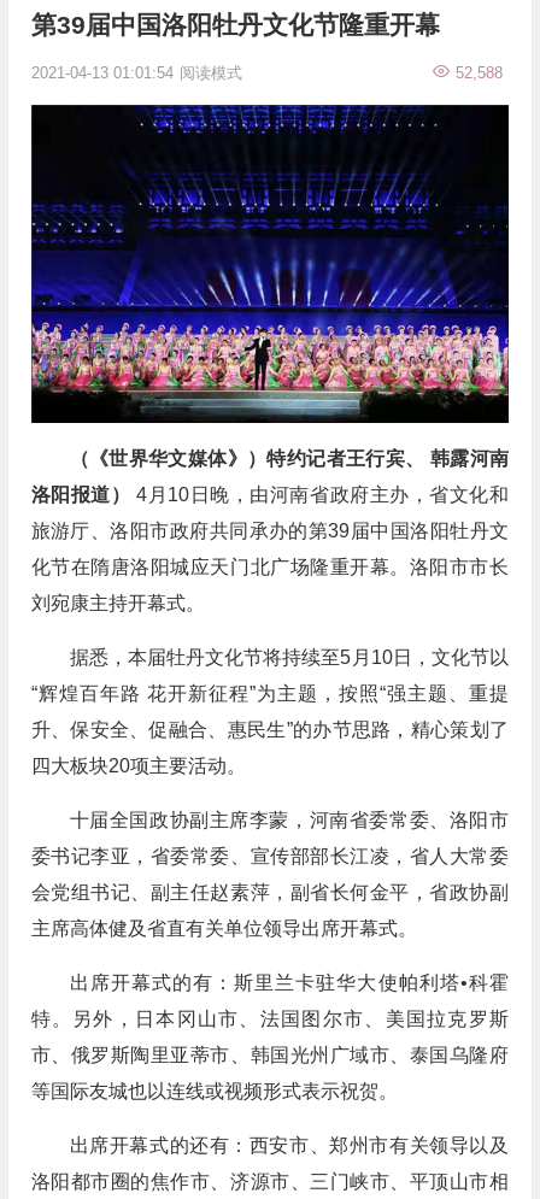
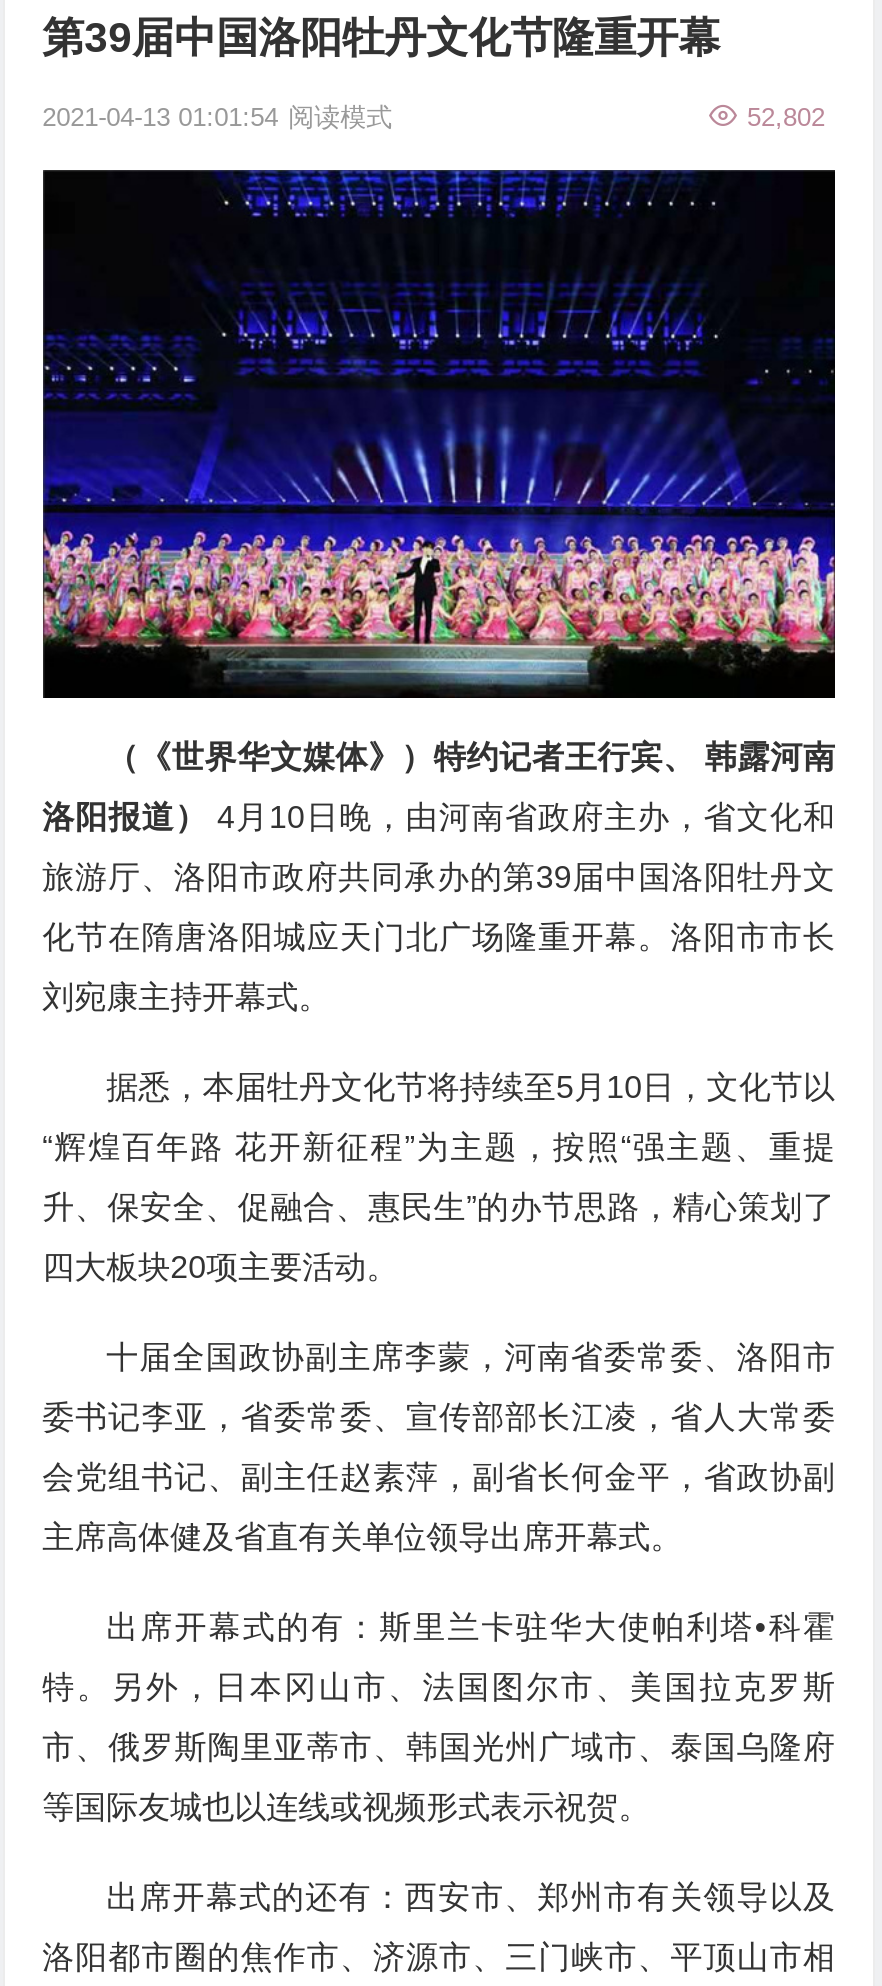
- 52,588
+ 52,802
